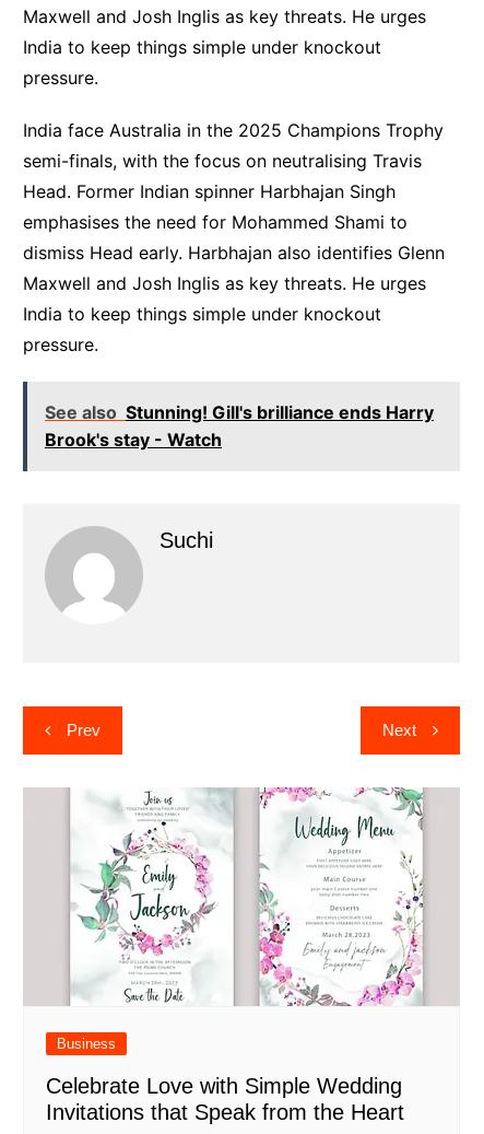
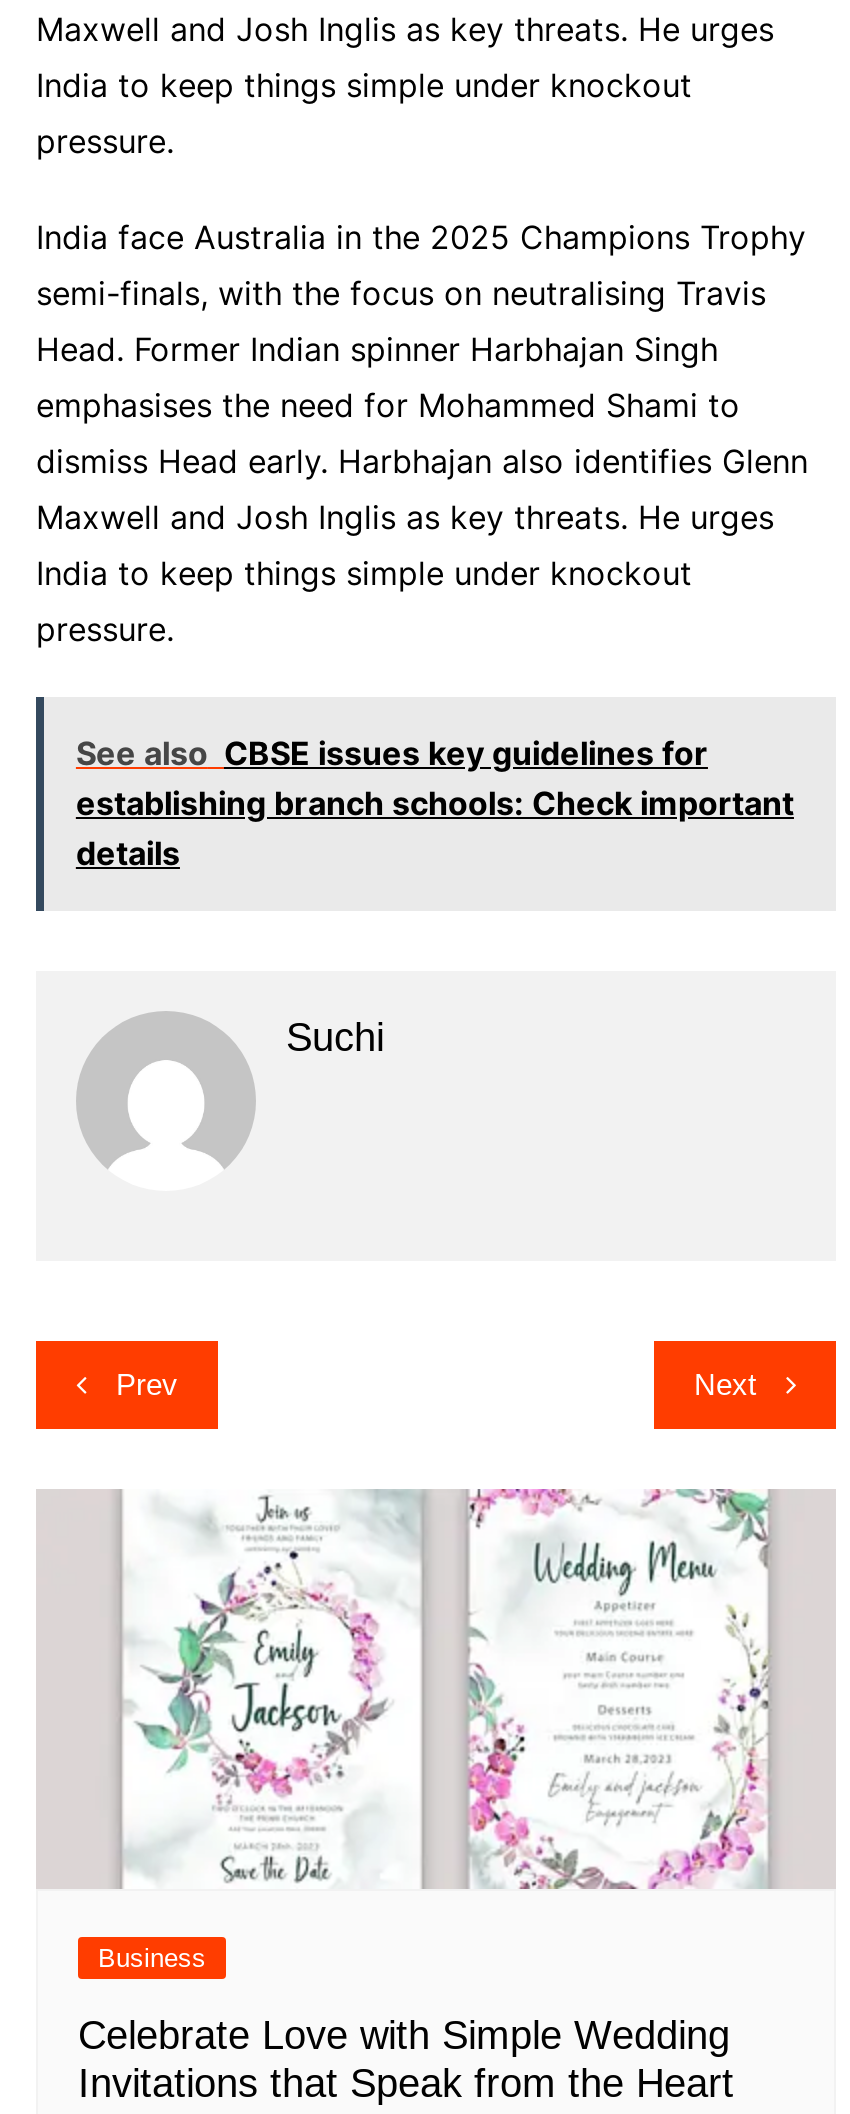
- See also Stunning! Gill's brilliance ends Harry
- Brook's stay - Watch
+ See also CBSE issues key guidelines for
+ establishing branch schools: Check important
+ details
